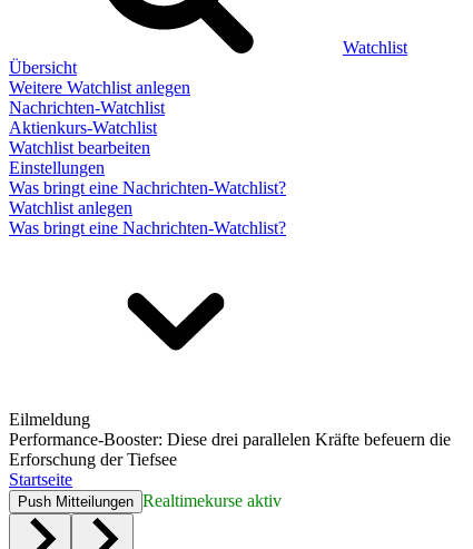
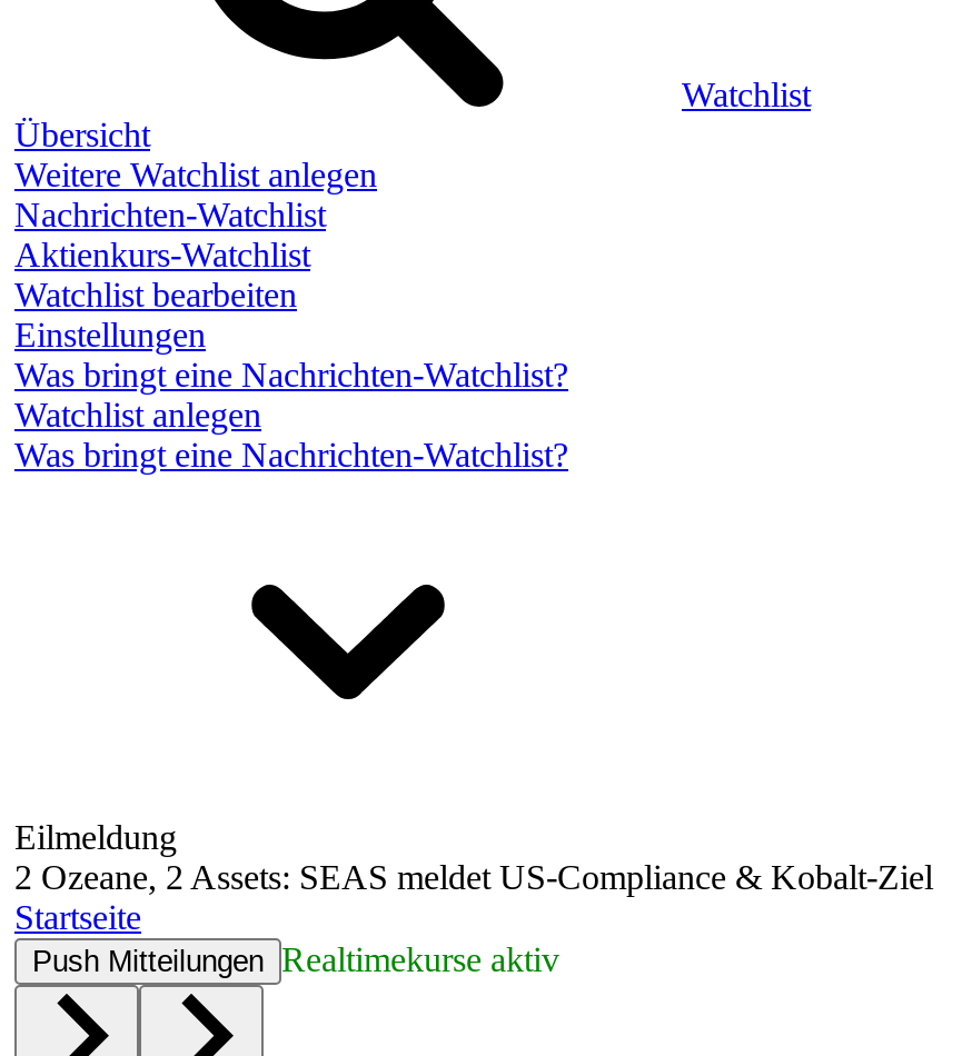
- Performance-Booster: Diese drei parallelen Kräfte befeuern die
- Erforschung der Tiefsee
+ 2 Ozeane, 2 Assets: SEAS meldet US-Compliance & Kobalt-Ziel
